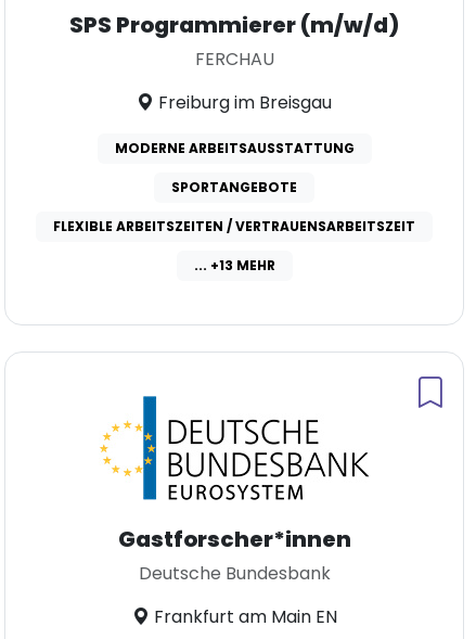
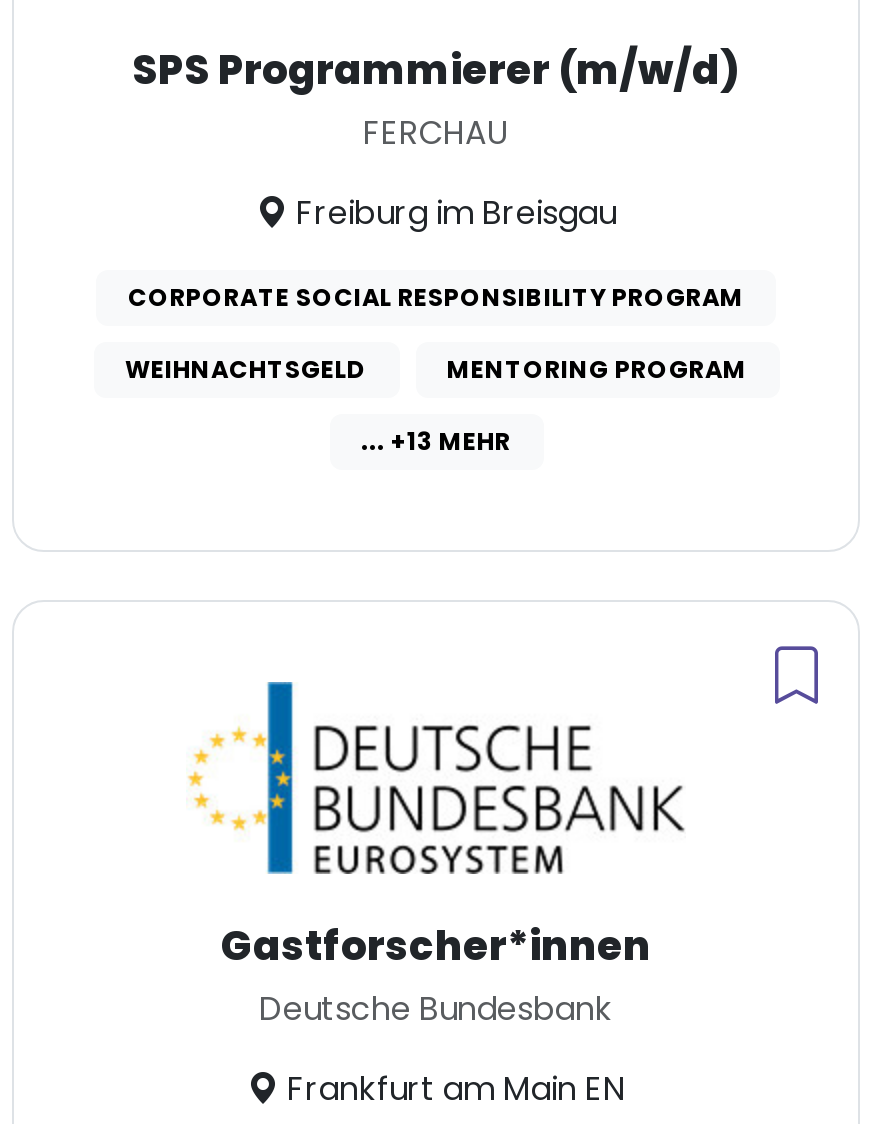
- MODERNE ARBEITSAUSSTATTUNG
- SPORTANGEBOTE
- FLEXIBLE ARBEITSZEITEN / VERTRAUENSARBEITSZEIT
+ CORPORATE SOCIAL RESPONSIBILITY PROGRAM
+ WEIHNACHTSGELD
+ MENTORING PROGRAM
